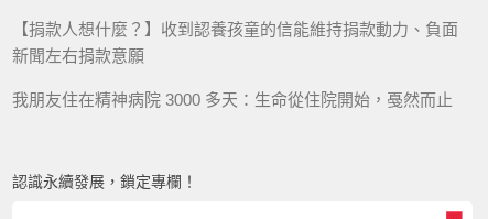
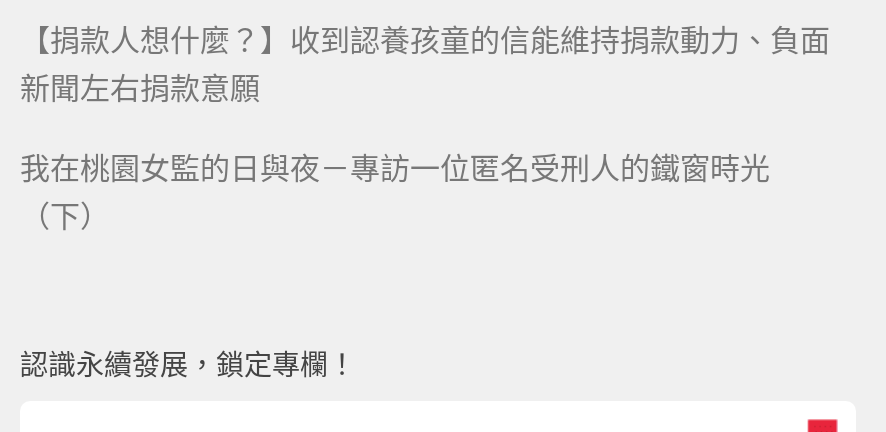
- 我朋友住在精神病院 3000 多天：生命從住院開始，戞然而止
+ 我在桃園女監的日與夜－專訪一位匿名受刑人的鐵窗時光
+ （下）
